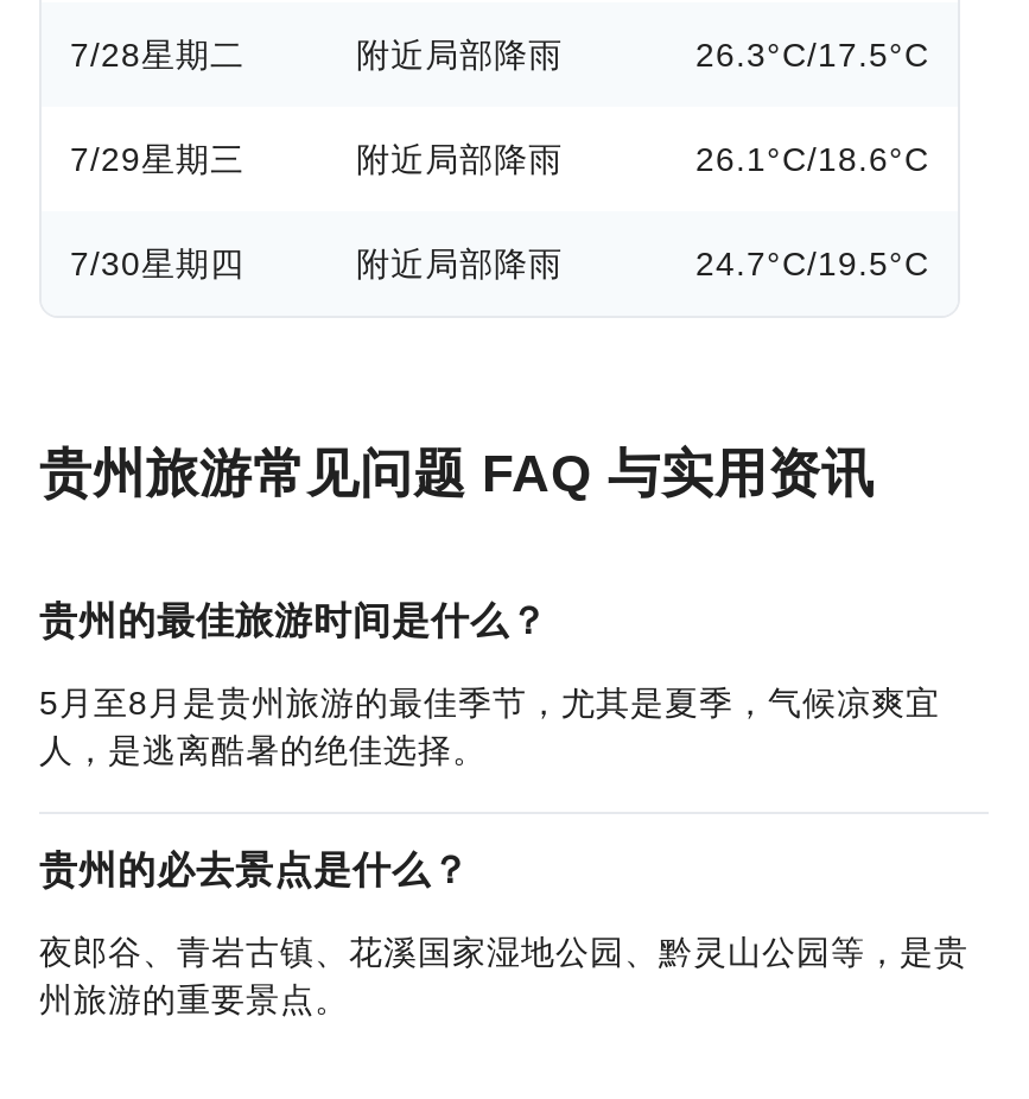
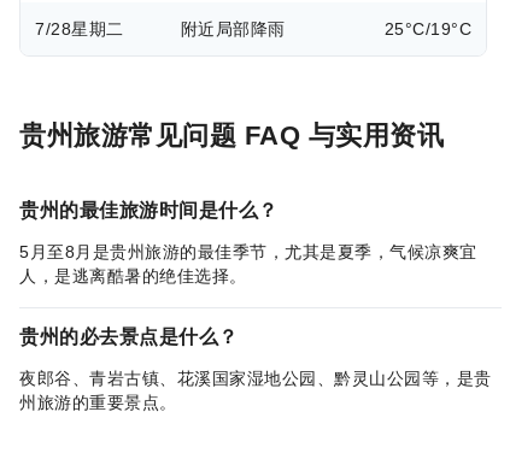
- 26.3°C/17.5°C
- 7/29星期三
- 附近局部降雨
- 26.1°C/18.6°C
- 7/30星期四
- 附近局部降雨
- 24.7°C/19.5°C
+ 25°C/19°C
